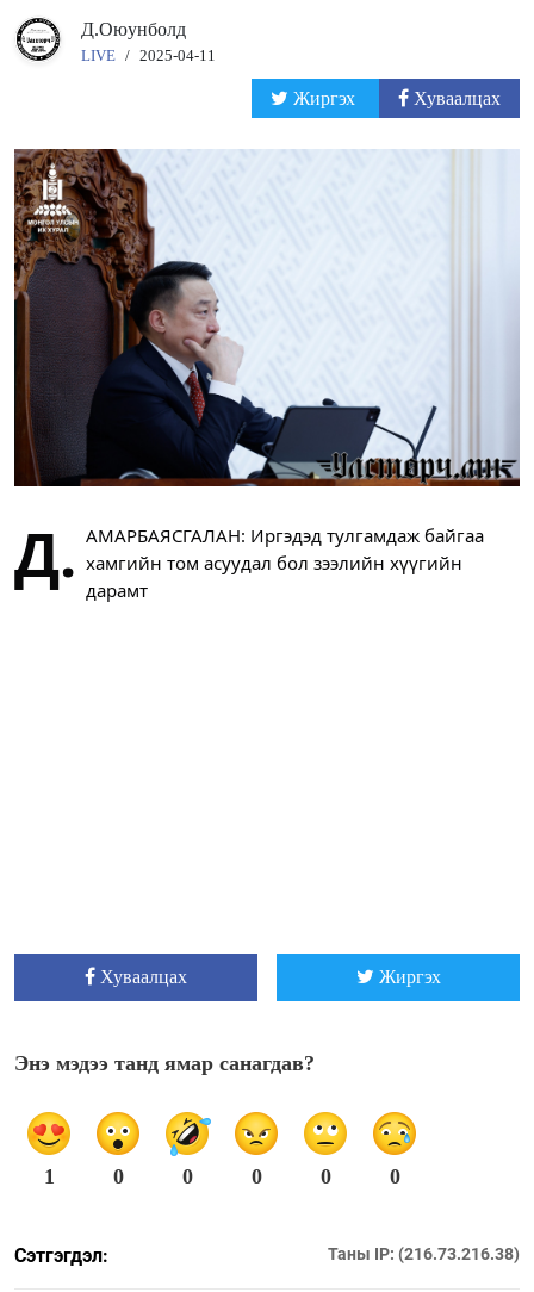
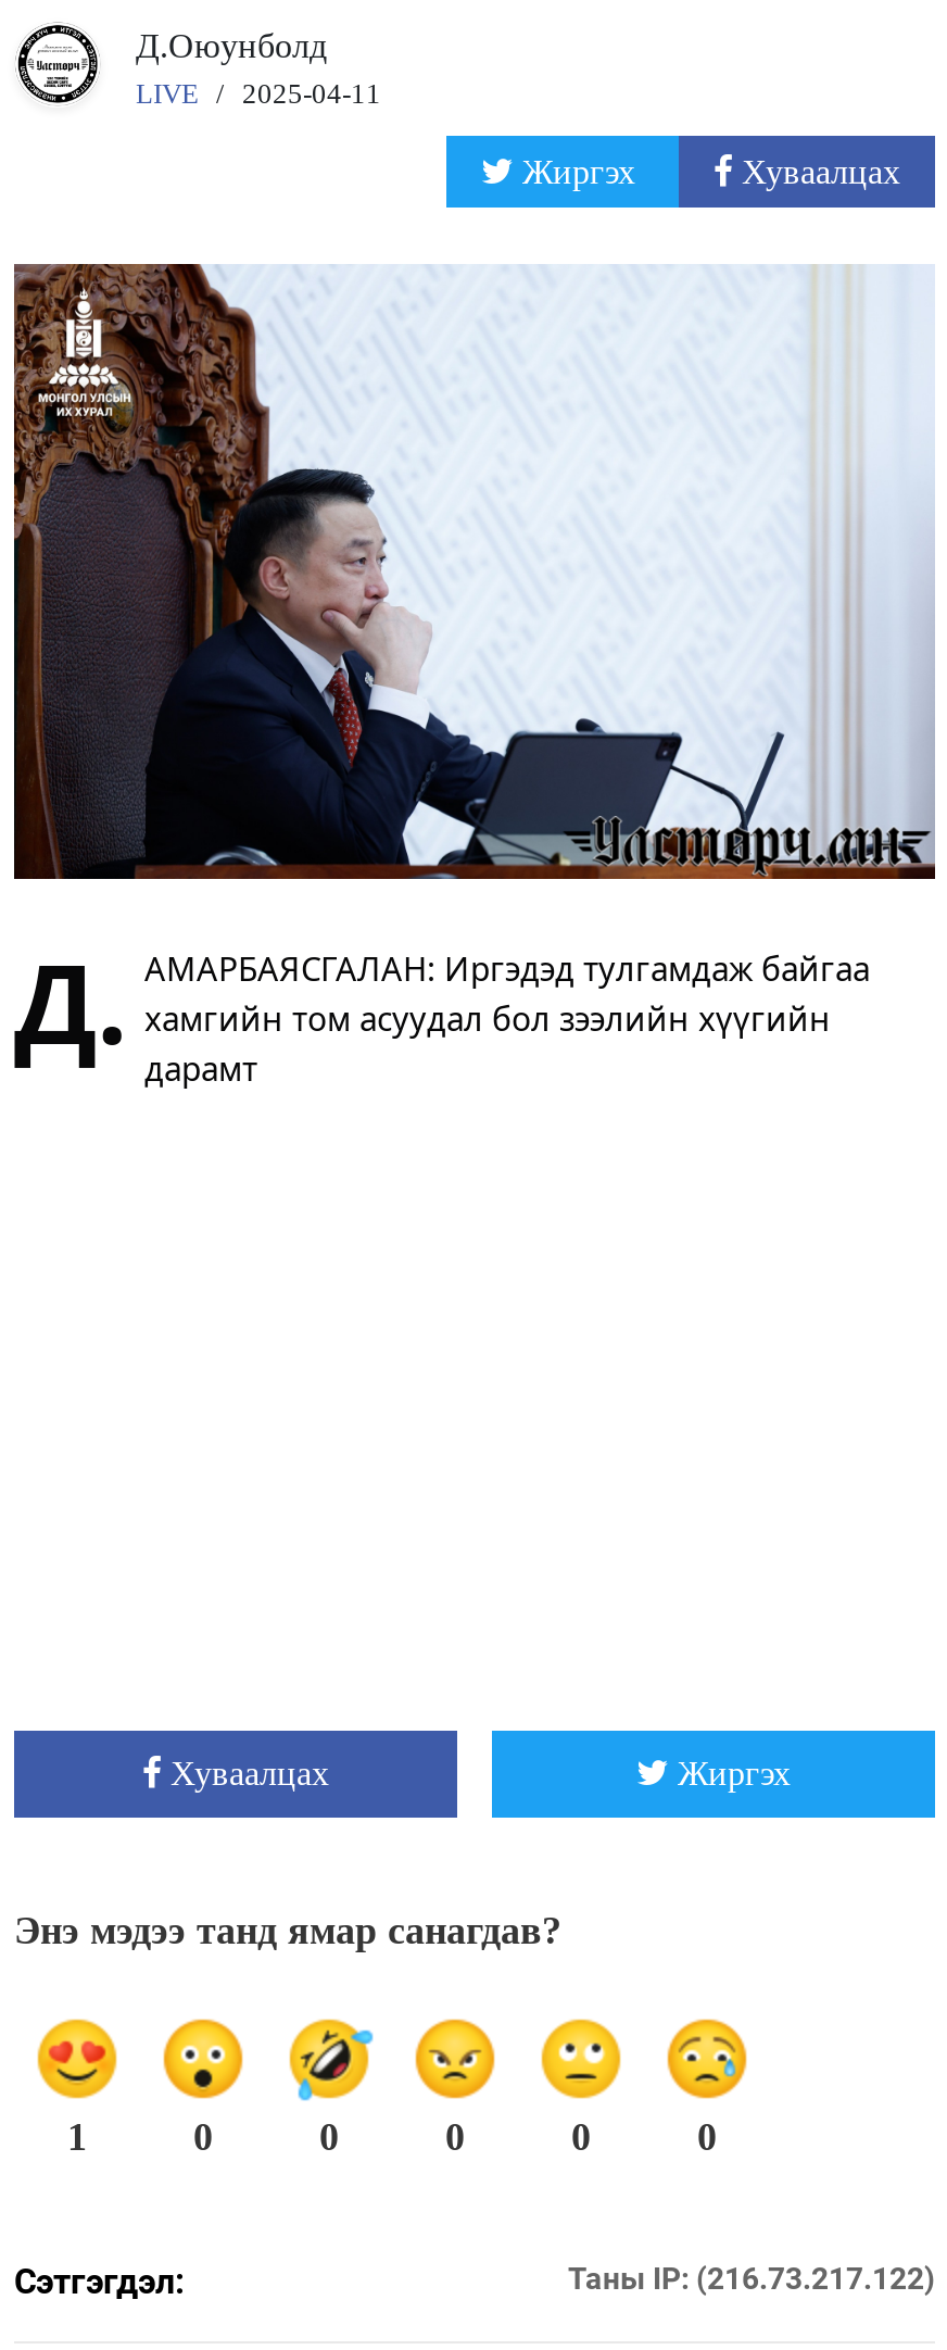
- Таны IP: (216.73.216.38)
+ Таны IP: (216.73.217.122)
